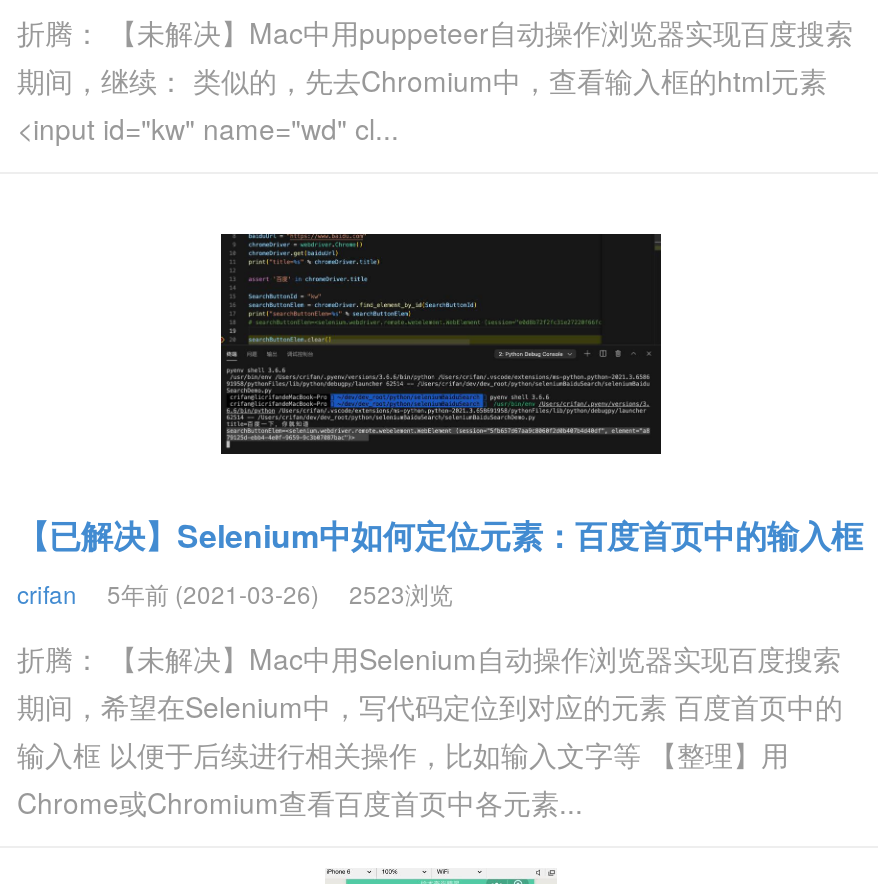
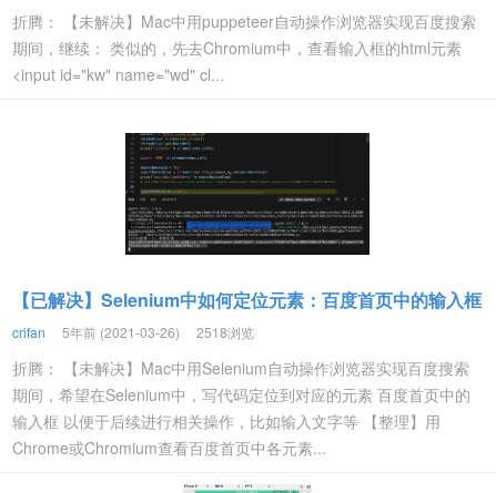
- crifan 5年前 (2021-03-26) 2523浏览
+ crifan 5年前 (2021-03-26) 2518浏览
